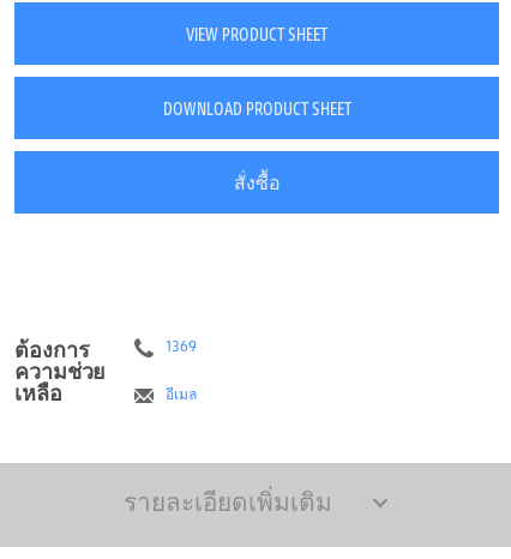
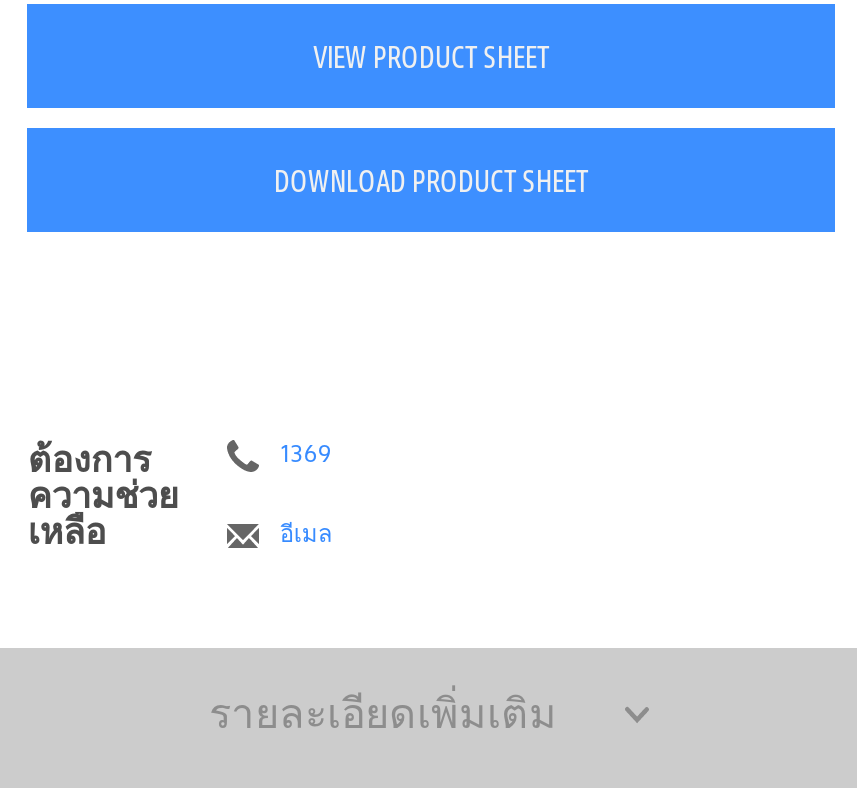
- สั่งซื้อ
